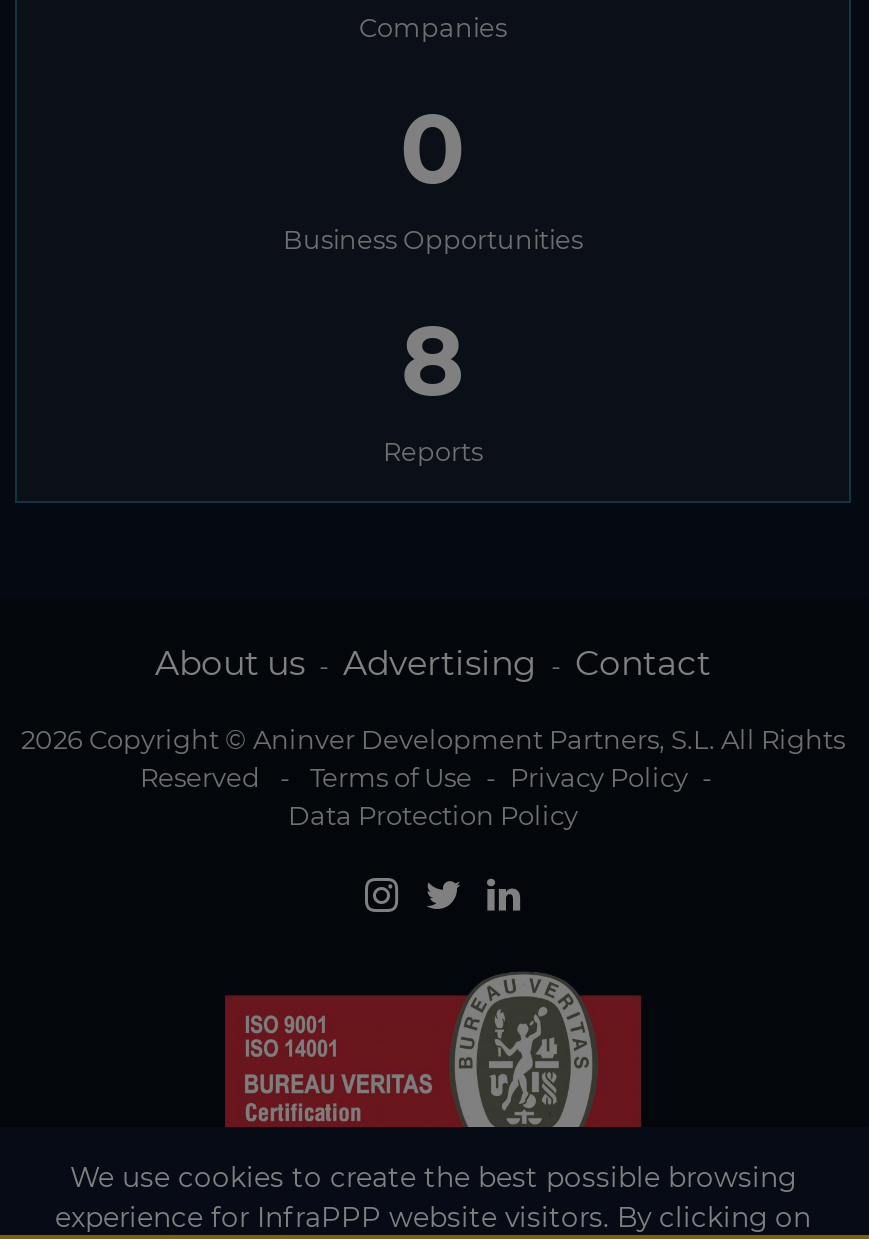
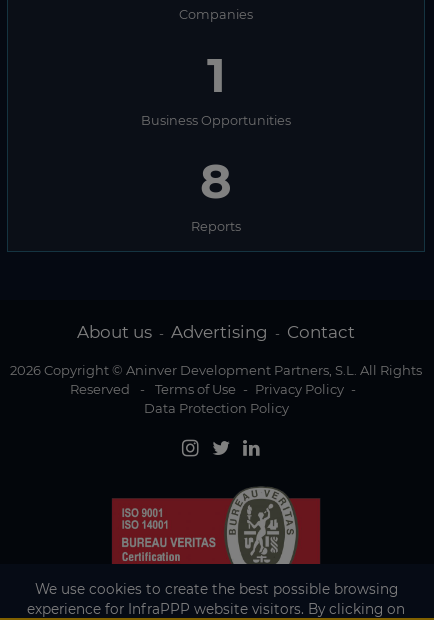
- 0
+ 1
